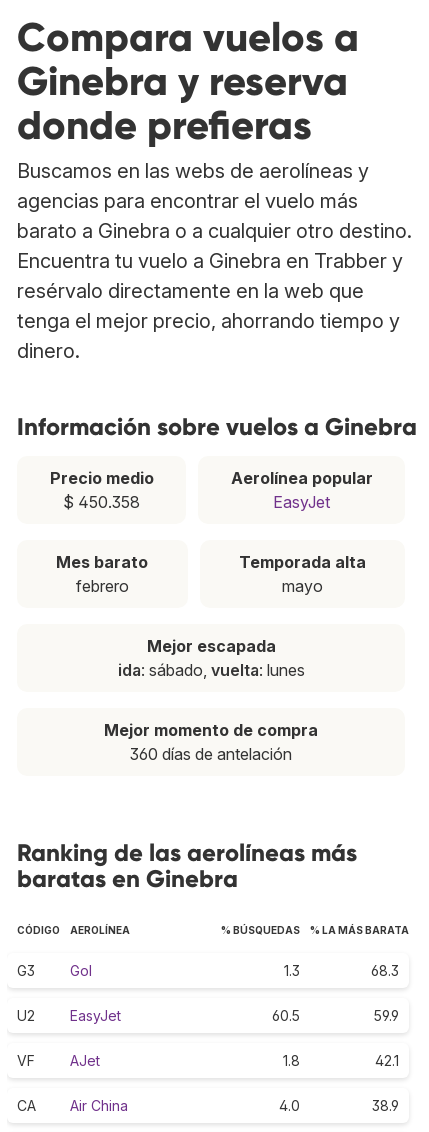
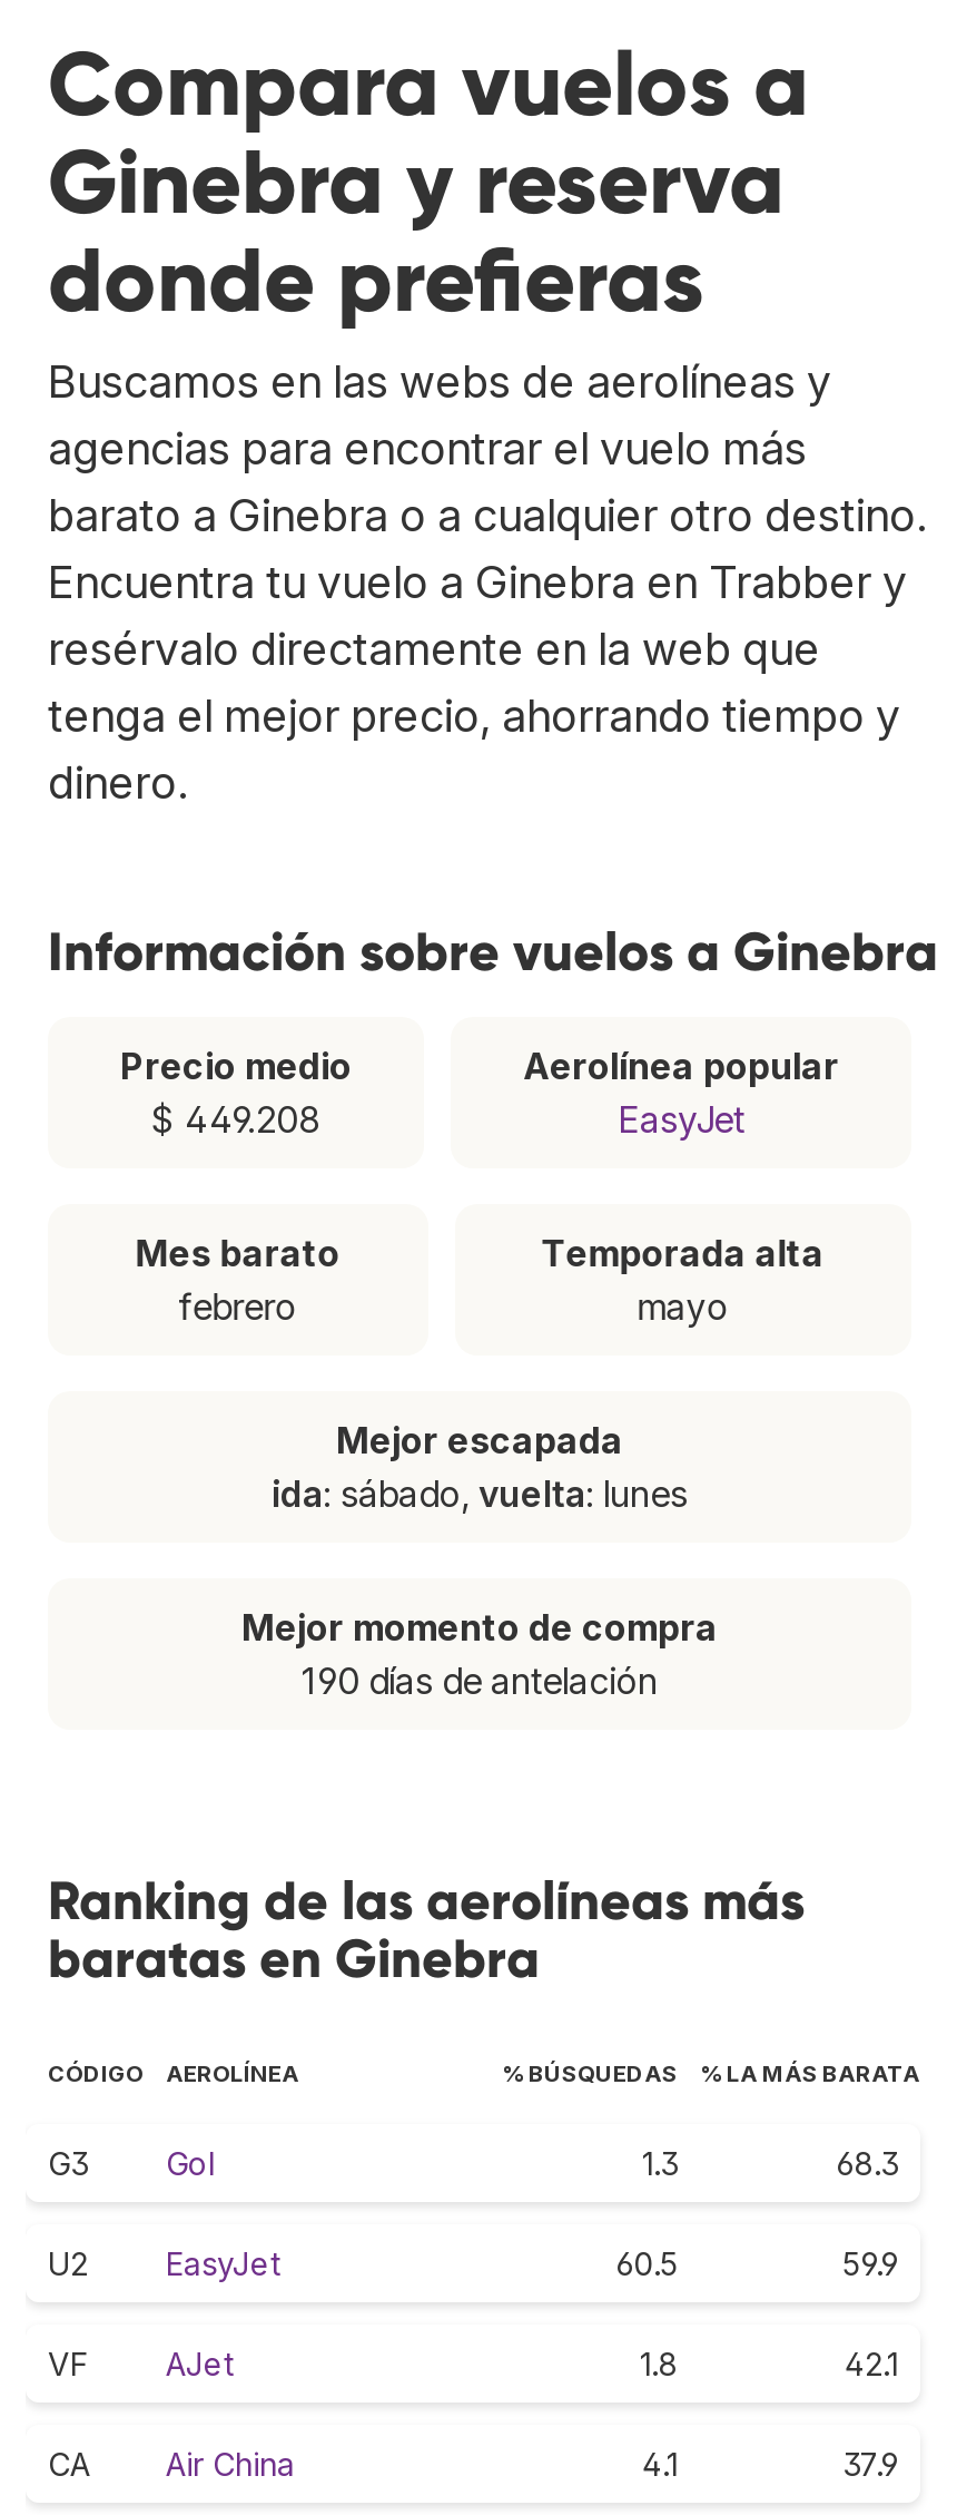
- $ 450.358
+ $ 449.208

- 360 días de antelación
+ 190 días de antelación

- 4.0
+ 4.1

- 38.9
+ 37.9
